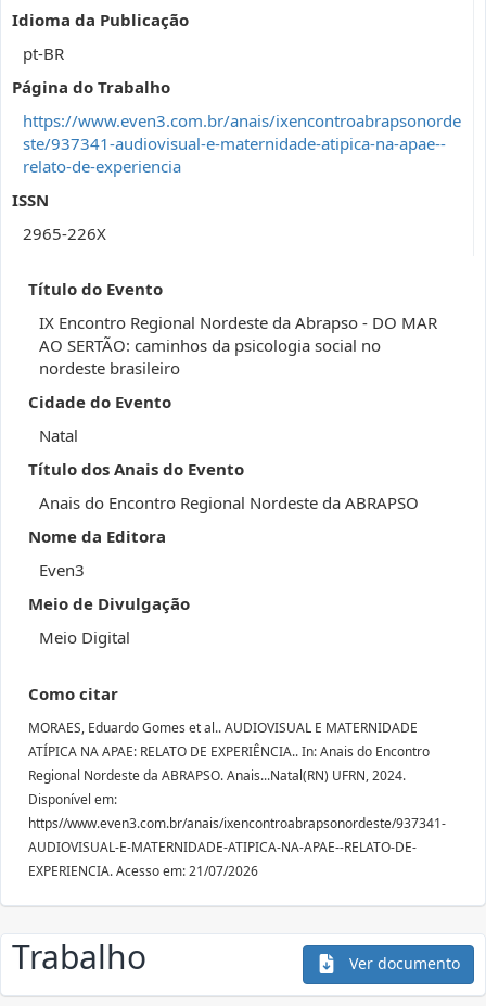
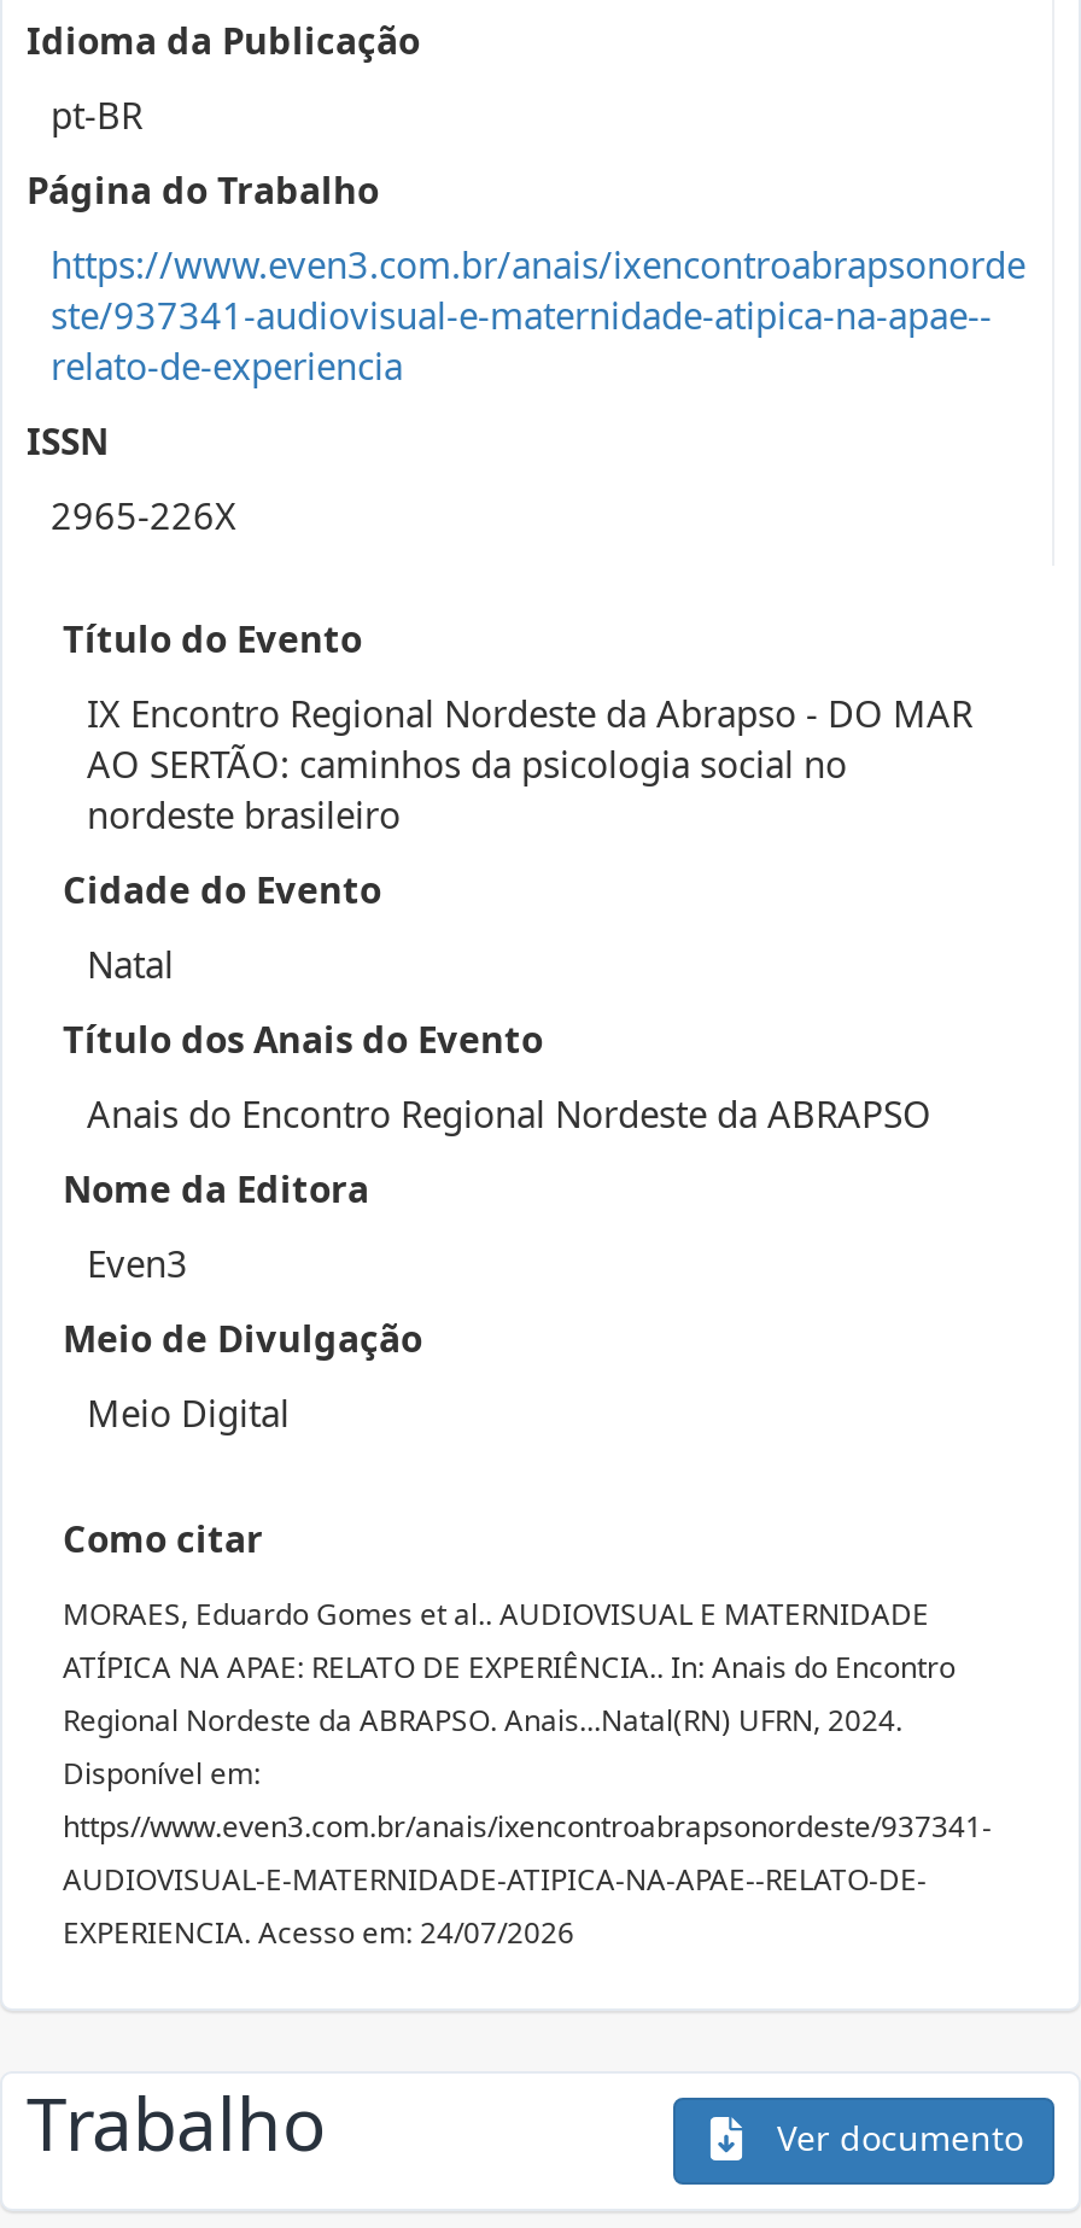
- EXPERIENCIA. Acesso em: 21/07/2026
+ EXPERIENCIA. Acesso em: 24/07/2026
